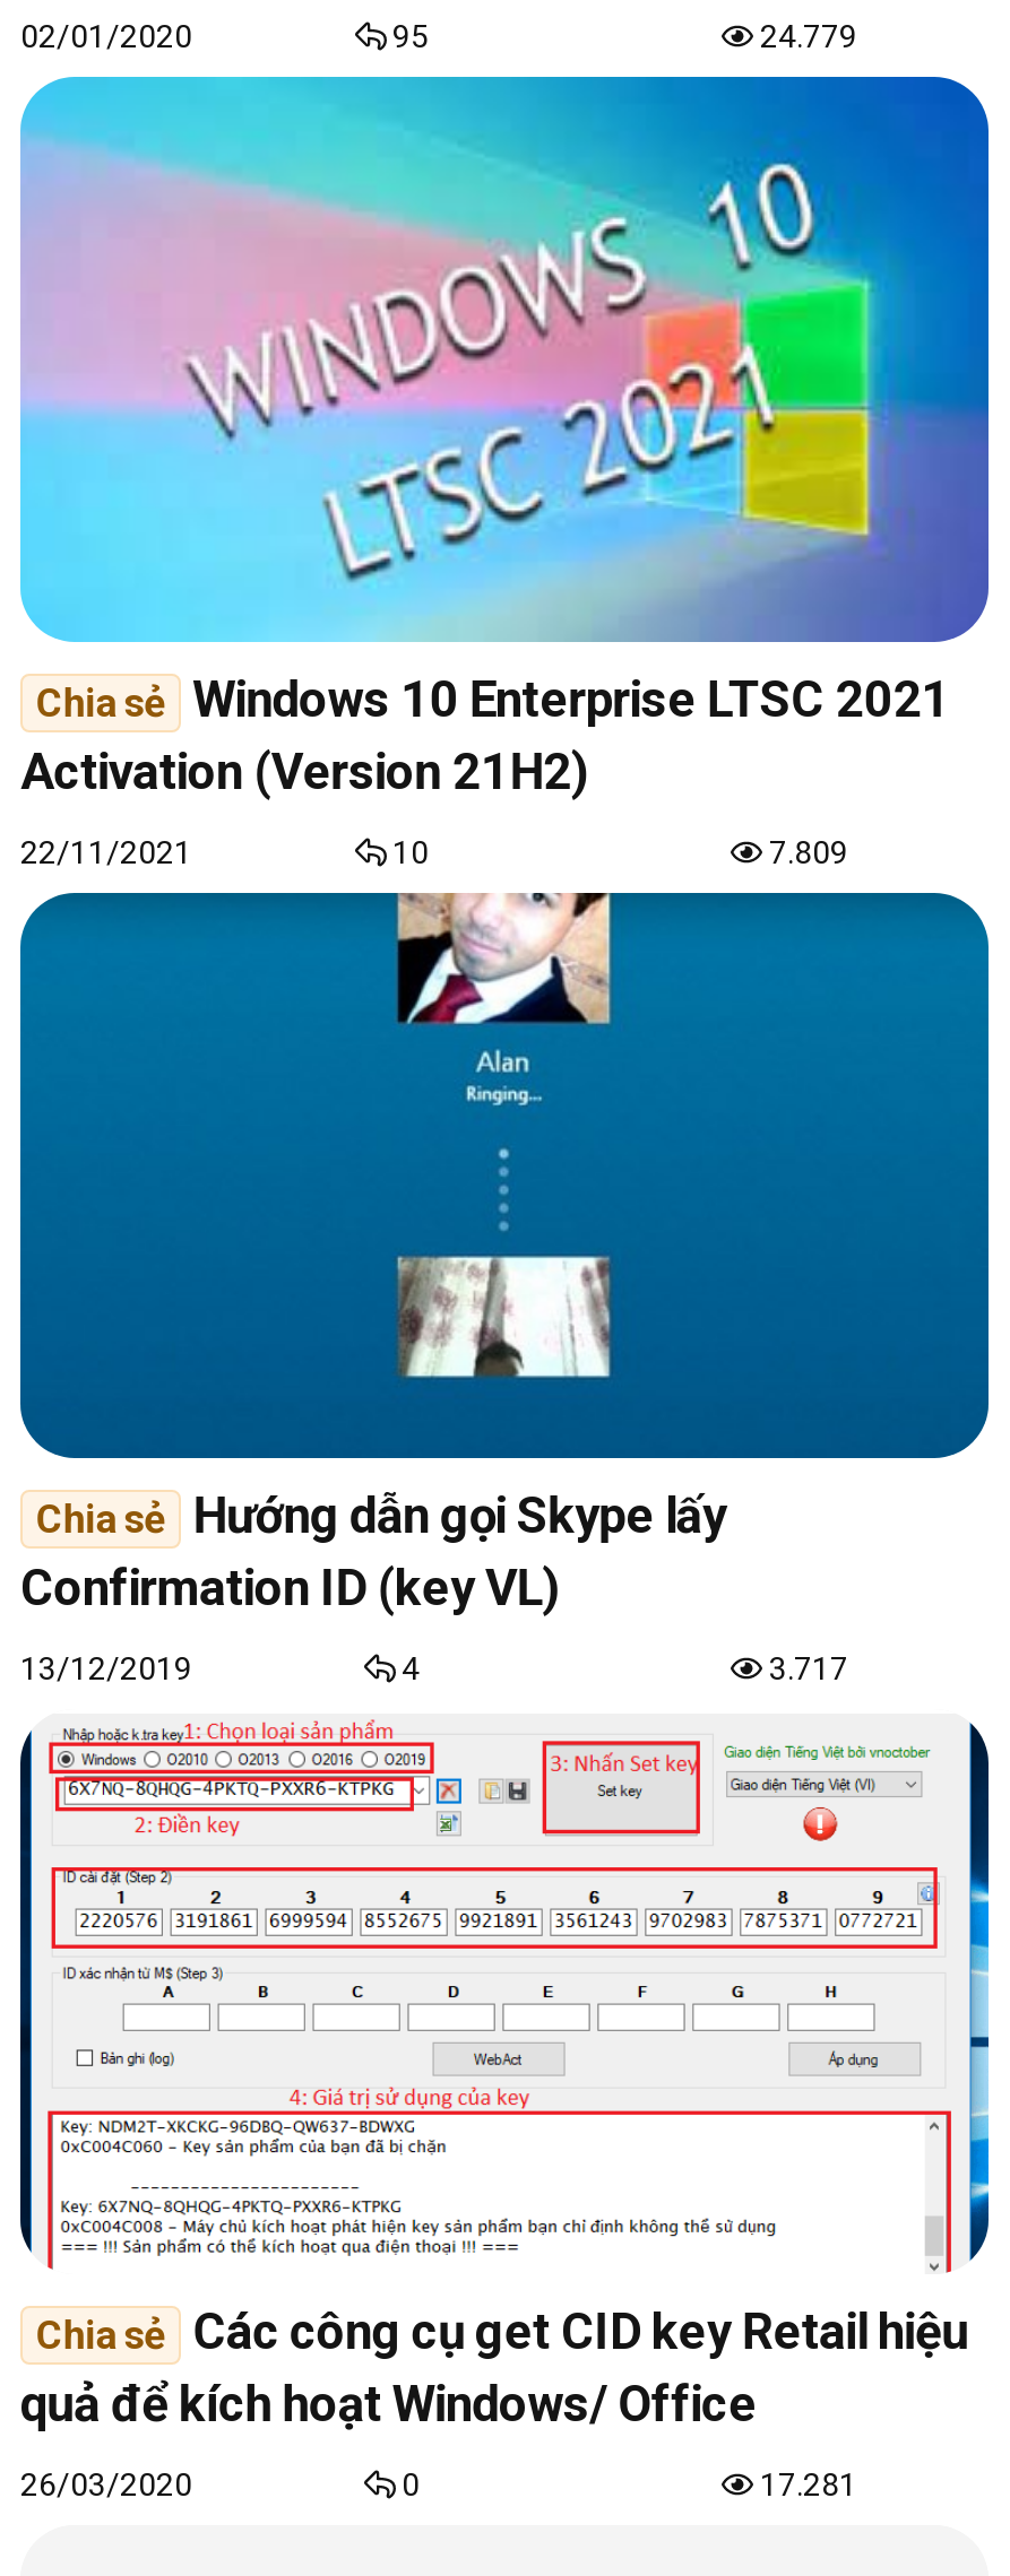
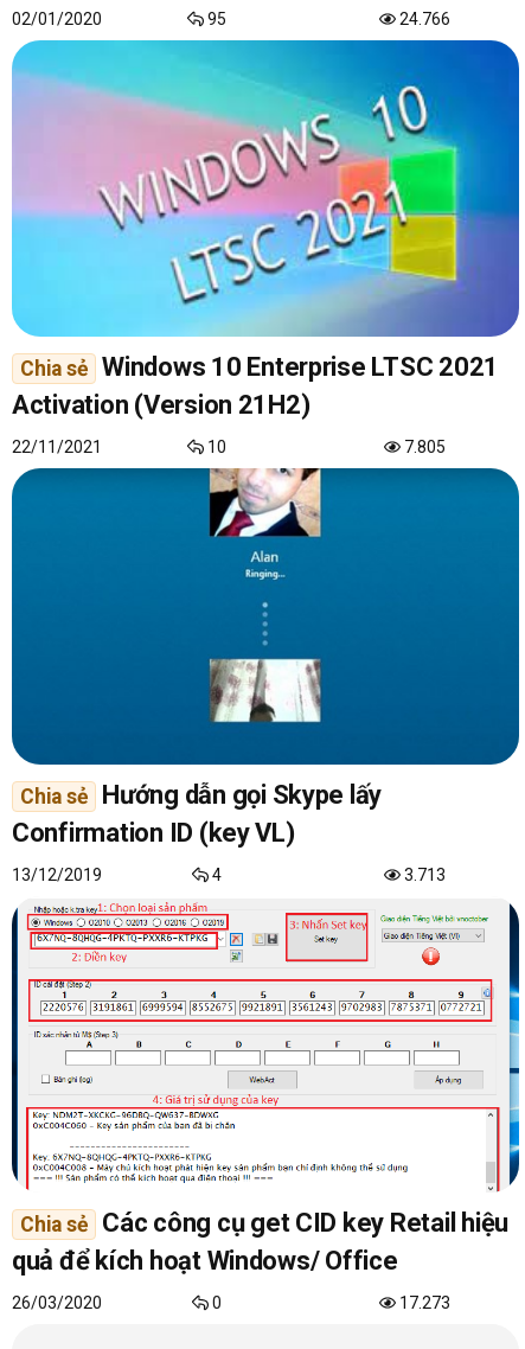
- 24.779
+ 24.766

- 7.809
+ 7.805

- 3.717
+ 3.713

- 17.281
+ 17.273
